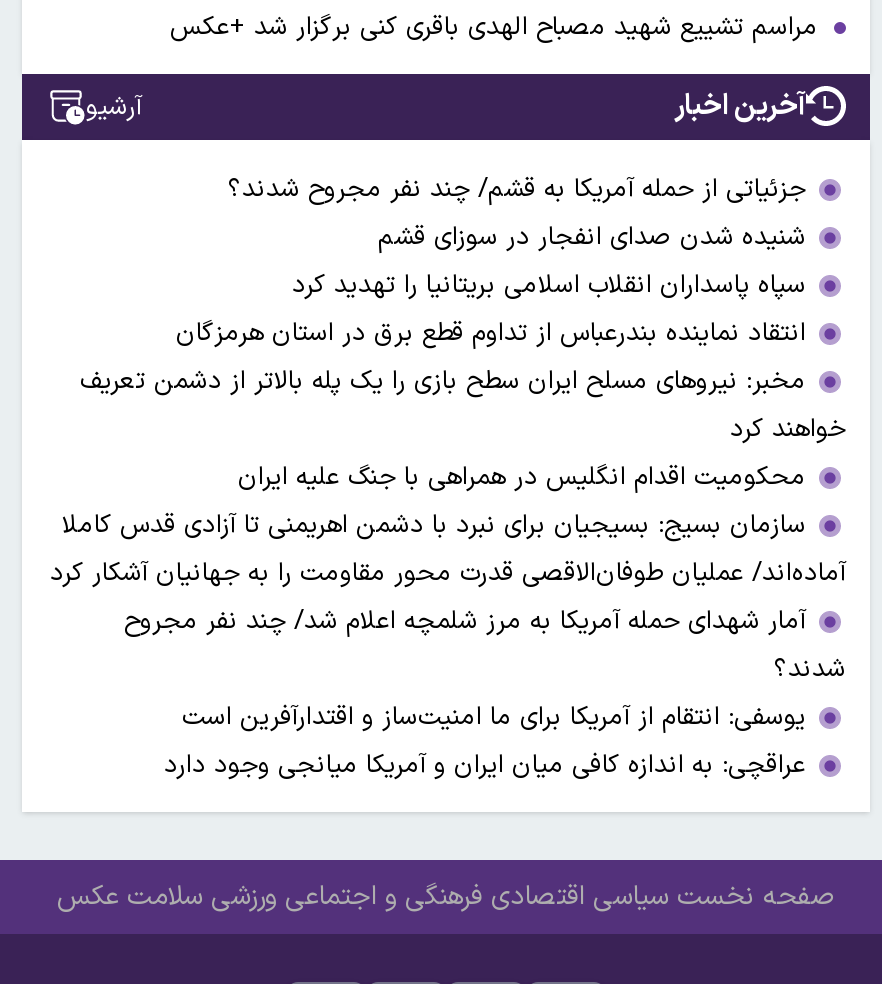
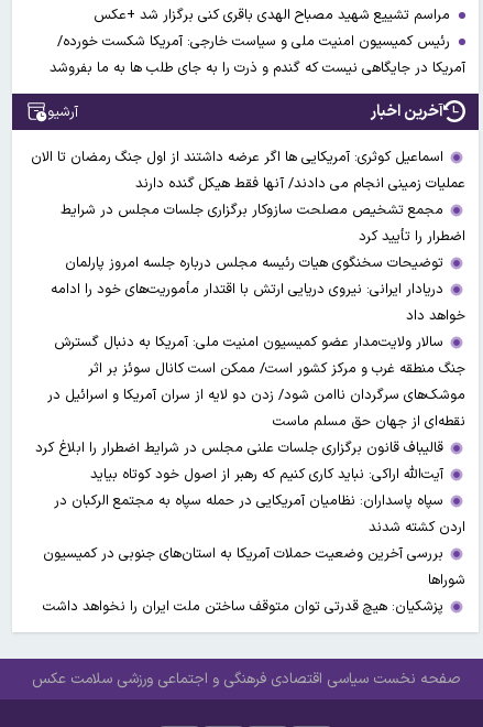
+ رئیس کمیسیون امنیت ملی و سیاست خارجی: آمریکا شکست خورده/
+ آمریکا در جایگاهی نیست که گندم و ذرت را به جای طلب ها به ما بفروشد

- جزئیاتی از حمله آمریکا به قشم/ چند نفر مجروح شدند؟
- شنیده شدن صدای انفجار در سوزای قشم
- سپاه پاسداران انقلاب اسلامی بریتانیا را تهدید کرد
- انتقاد نماینده بندرعباس از تداوم قطع برق در استان هرمزگان
- مخبر: نیروهای مسلح ایران سطح بازی را یک پله بالاتر از دشمن تعریف
- خواهند کرد
- محکومیت اقدام انگلیس در همراهی با جنگ علیه ایران
- سازمان بسیج: بسیجیان برای نبرد با دشمن اهریمنی تا آزادی قدس کاملا
- آماده‌اند/ عملیان طوفان‌الاقصی قدرت محور مقاومت را به جهانیان آشکار کرد
- آمار شهدای حمله آمریکا به مرز شلمچه اعلام شد/ چند نفر مجروح
- شدند؟
- یوسفی: انتقام از آمریکا برای ما امنیت‌ساز و اقتدارآفرین است
- عراقچی: به اندازه کافی میان ایران و آمریکا میانجی وجود دارد
+ اسماعیل کوثری: آمریکایی ها اگر عرضه داشتند از اول جنگ رمضان تا الان
+ عملیات زمینی انجام می دادند/ آنها فقط هیکل گنده دارند
+ مجمع تشخیص مصلحت سازوکار برگزاری جلسات مجلس در شرایط
+ اضطرار را تأیید کرد
+ توضیحات سخنگوی هیات رئیسه مجلس درباره جلسه امروز پارلمان
+ دریادار ایرانی: نیروی دریایی ارتش با اقتدار مأموریت‌های خود را ادامه
+ خواهد داد
+ سالار ولایت‌مدار عضو کمیسیون امنیت ملی: آمریکا به دنبال گسترش
+ جنگ منطقه غرب و مرکز کشور است/ ممکن است کانال سوئز بر اثر
+ موشک‌های سرگردان ناامن شود/ زدن دو لایه از سران آمریکا و اسرائیل در
+ نقطه‌ای از جهان حق مسلم ماست
+ قالیباف قانون برگزاری جلسات علنی مجلس در شرایط اضطرار را ابلاغ کرد
+ آیت‌الله اراکی: نباید کاری کنیم که رهبر از اصول خود کوتاه بیاید
+ سپاه پاسداران: نظامیان آمریکایی در حمله سپاه به مجتمع الرکبان در
+ اردن کشته شدند
+ بررسی آخرین وضعیت حملات آمریکا به استان‌های جنوبی در کمیسیون
+ شوراها
+ ‌پزشکیان: هیچ قدرتی توان متوقف ساختن ملت ایران را نخواهد داشت
